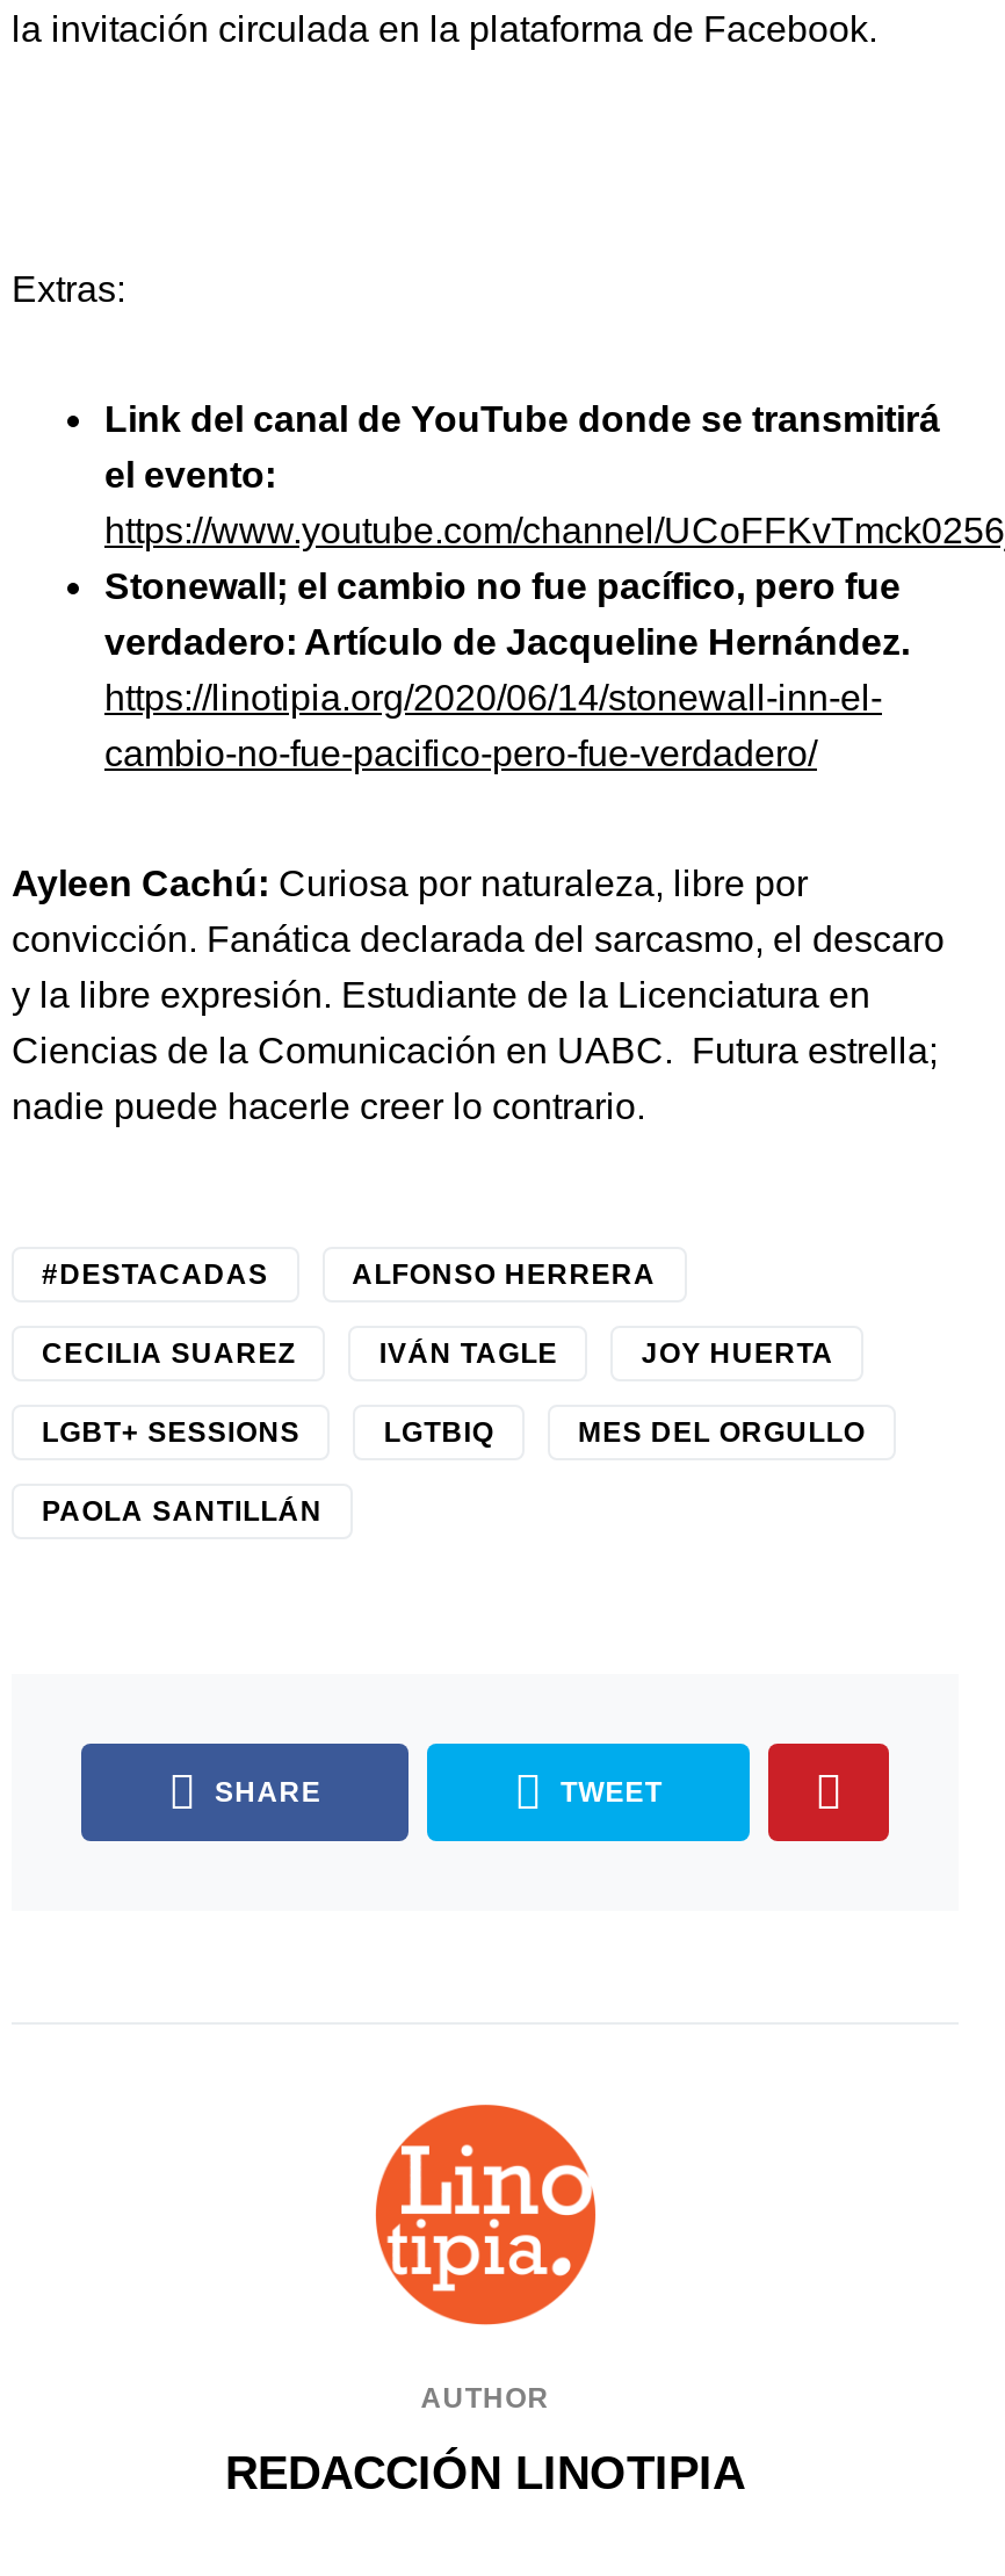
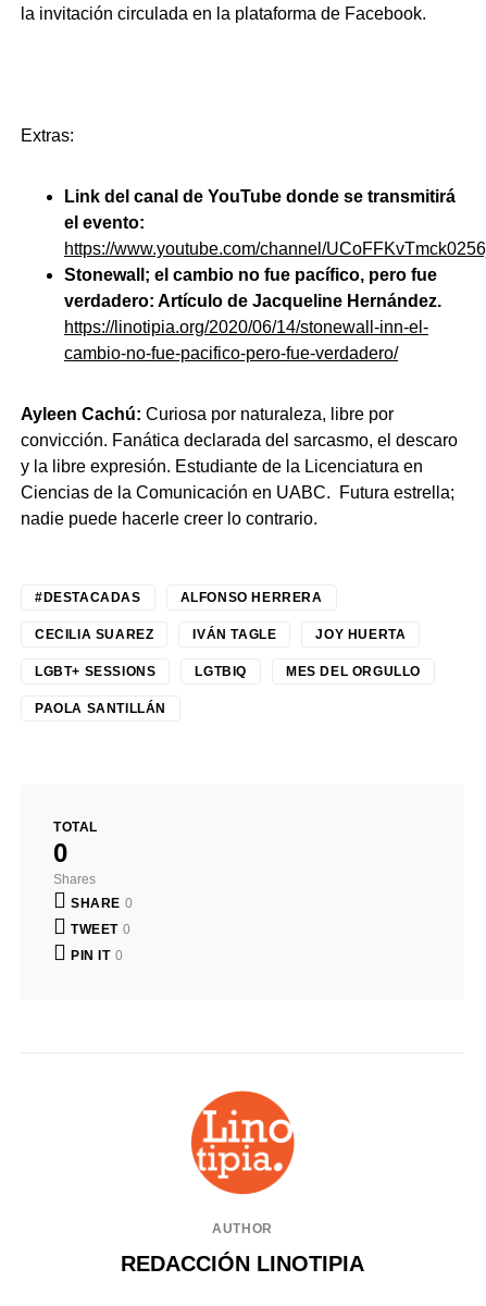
- SHARE
- TWEET
+ TOTAL
+ 0
+ Shares
+ SHARE 0
+ TWEET 0
+ PIN IT 0
